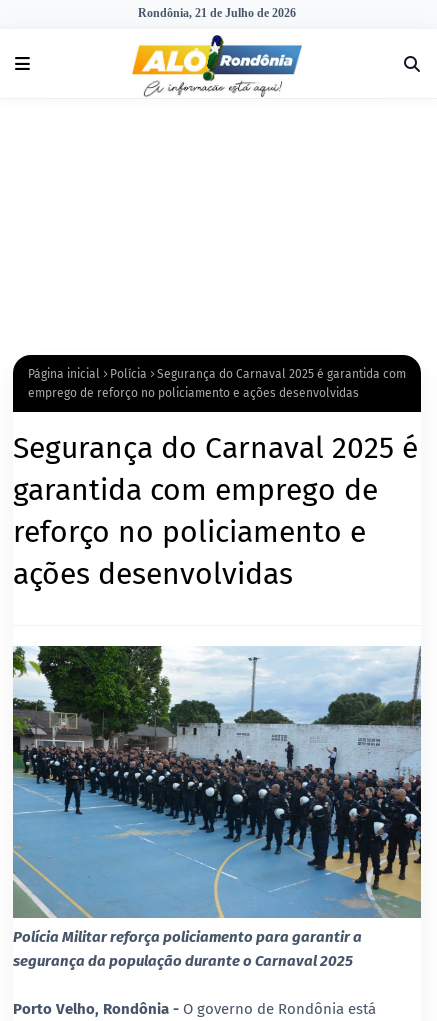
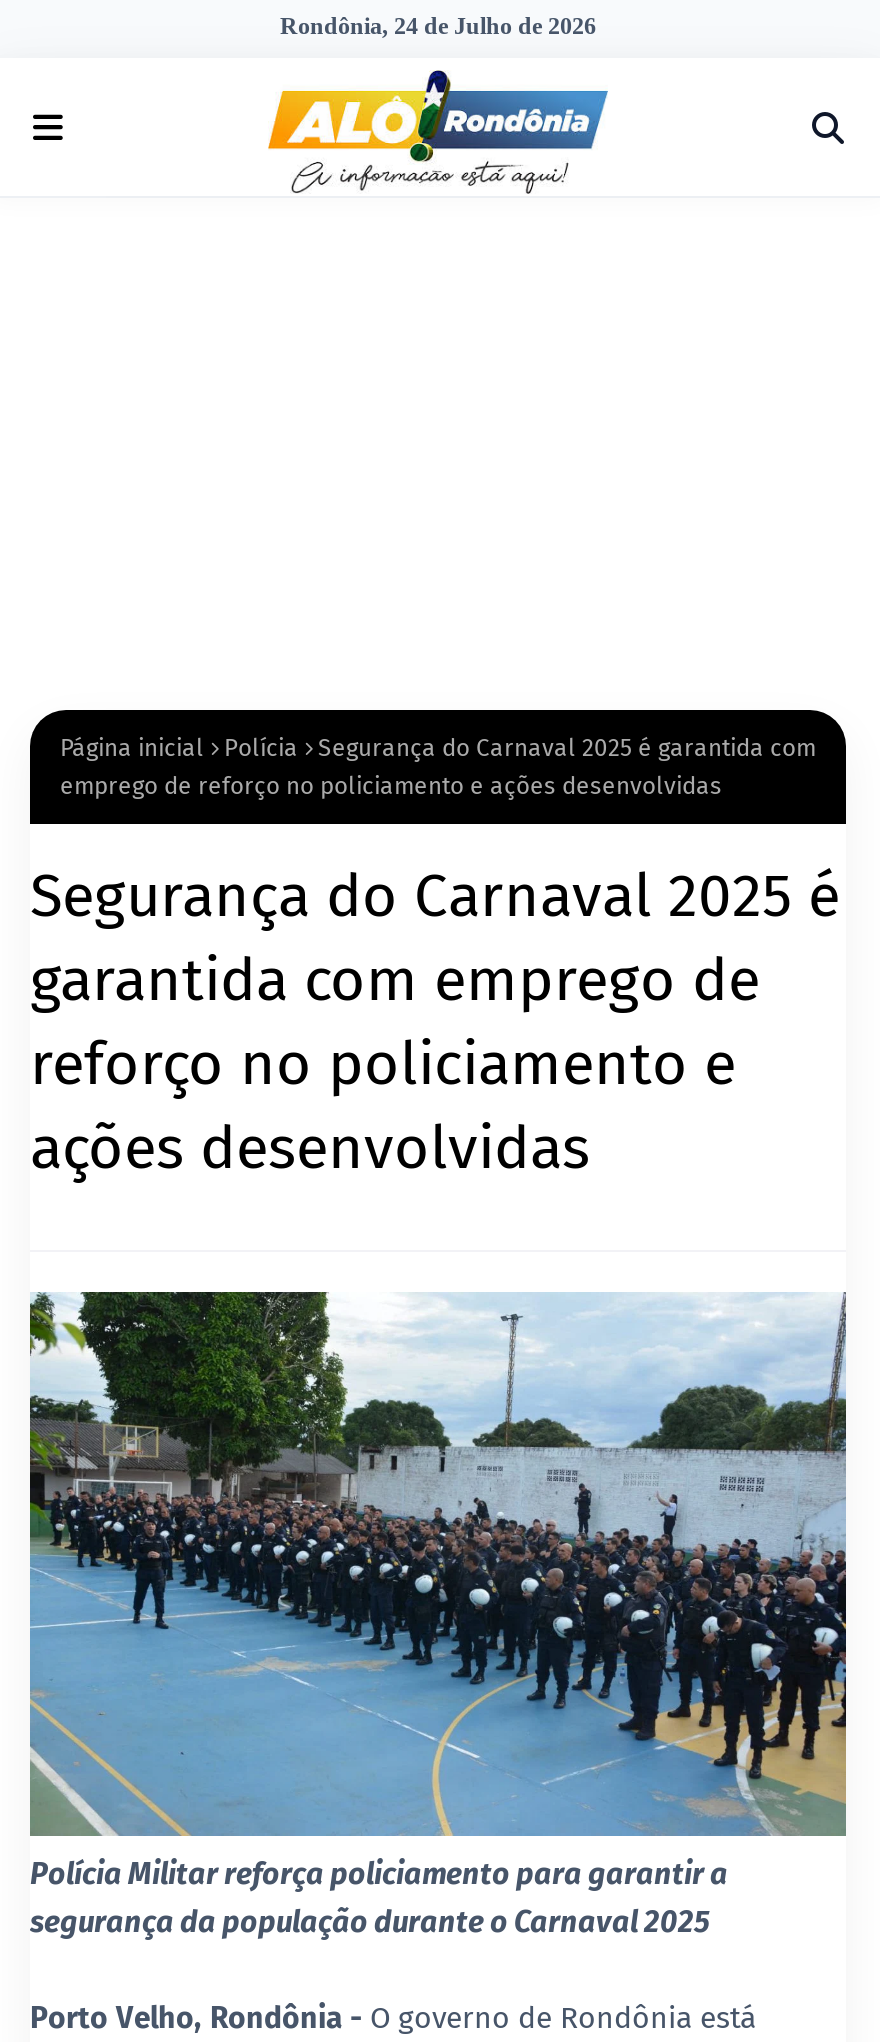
- Rondônia, 21 de Julho de 2026
+ Rondônia, 24 de Julho de 2026
